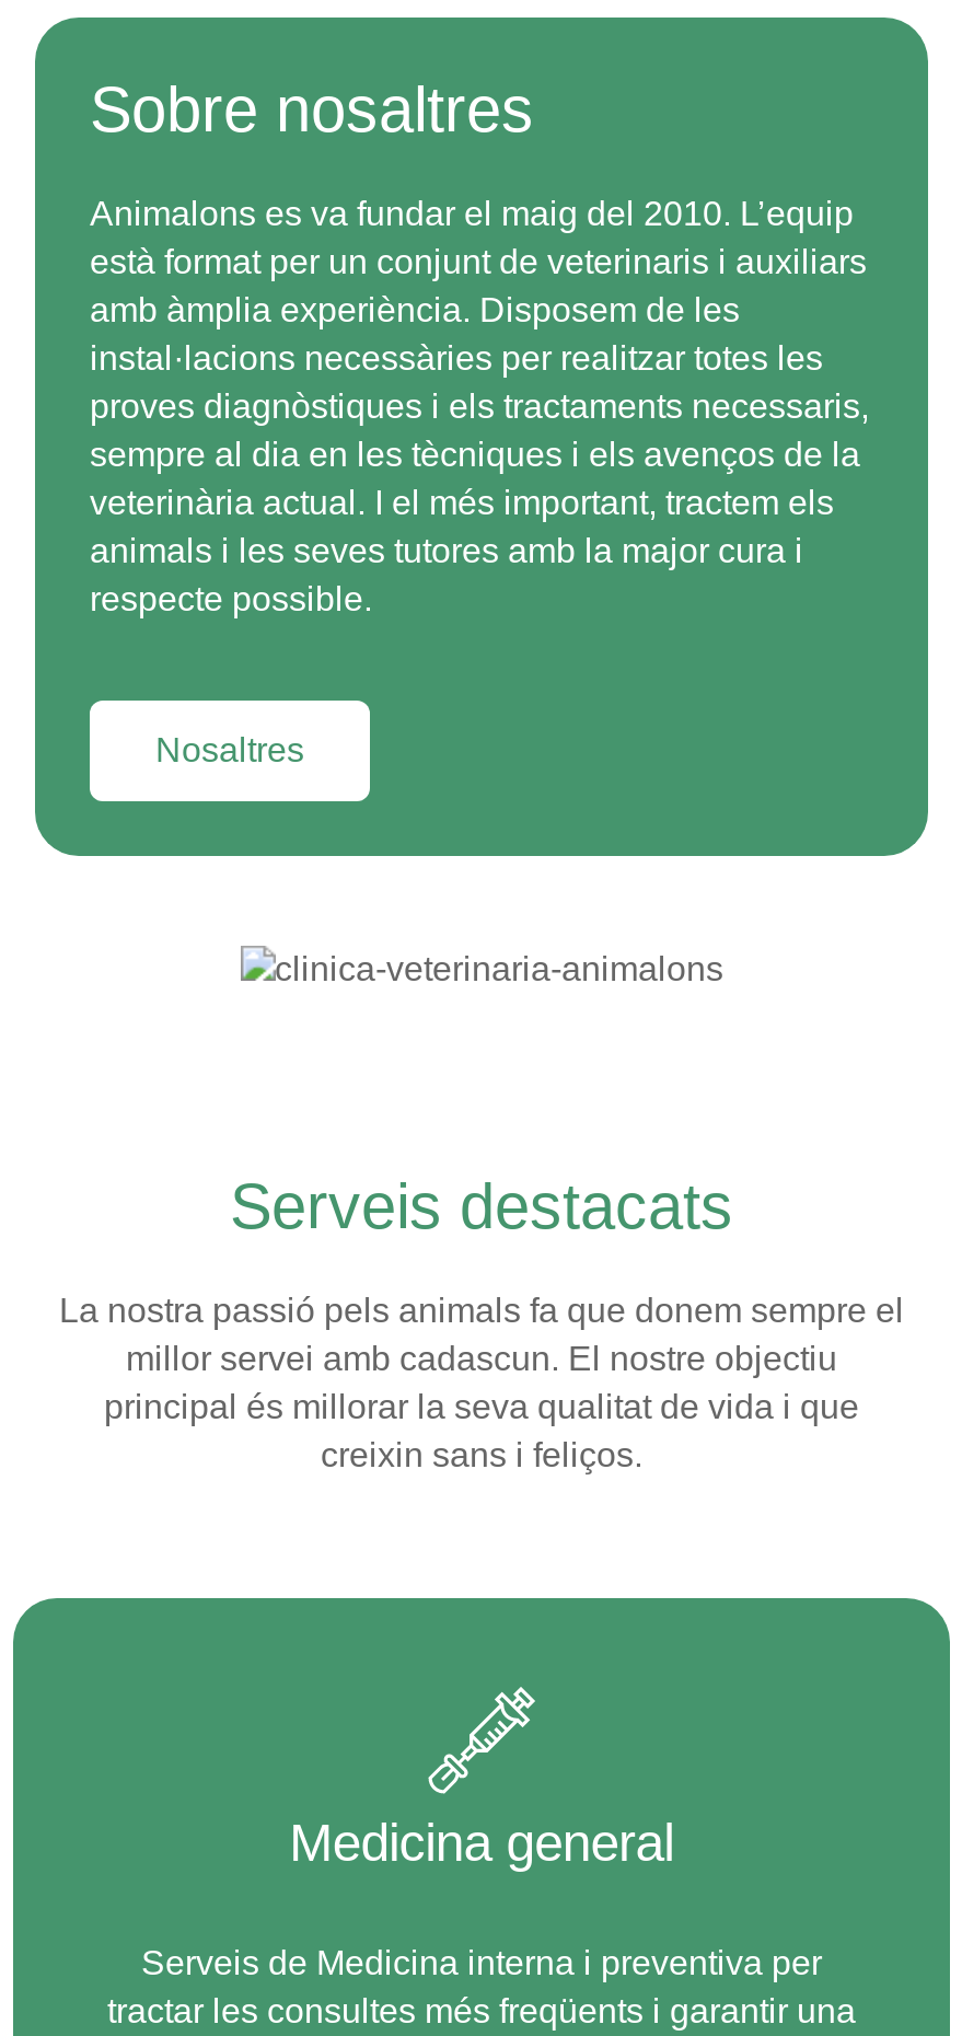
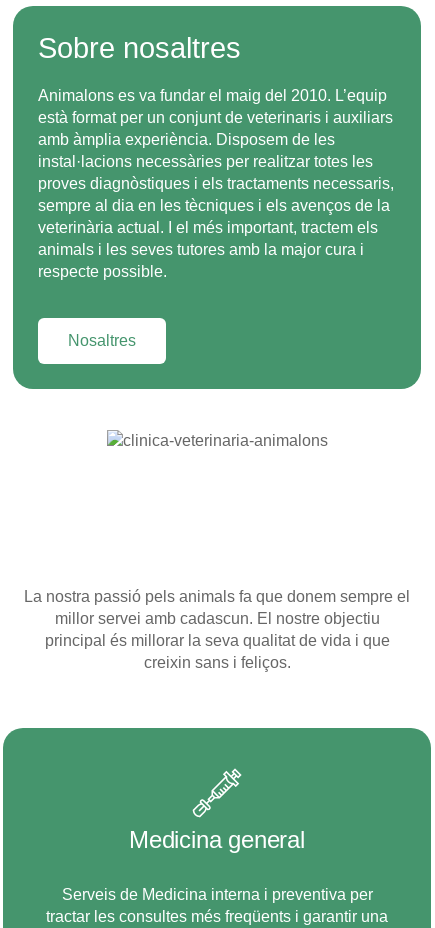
- Serveis destacats
